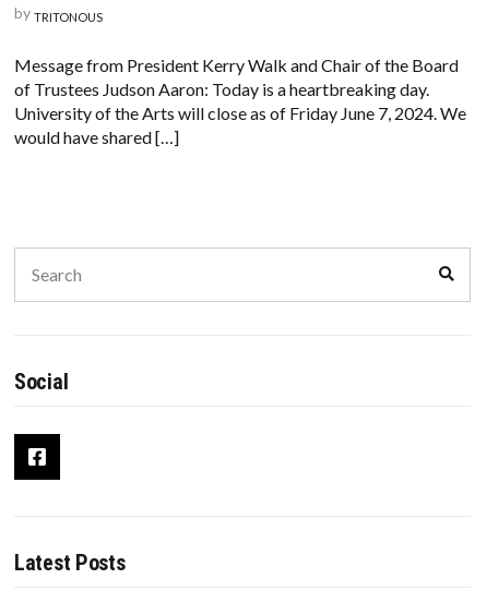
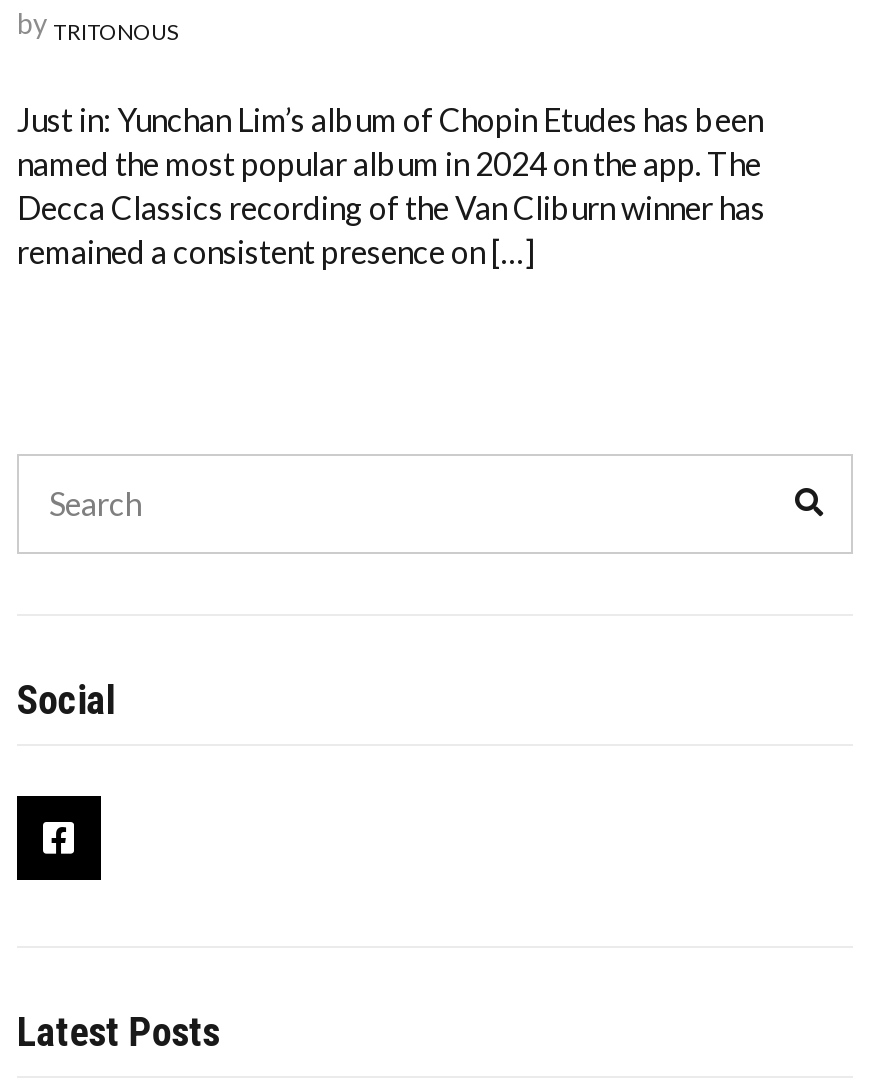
- Message from President Kerry Walk and Chair of the Board
- of Trustees Judson Aaron: Today is a heartbreaking day.
- University of the Arts will close as of Friday June 7, 2024. We
- would have shared […]
+ Just in: Yunchan Lim’s album of Chopin Etudes has been
+ named the most popular album in 2024 on the app. The
+ Decca Classics recording of the Van Cliburn winner has
+ remained a consistent presence on […]
